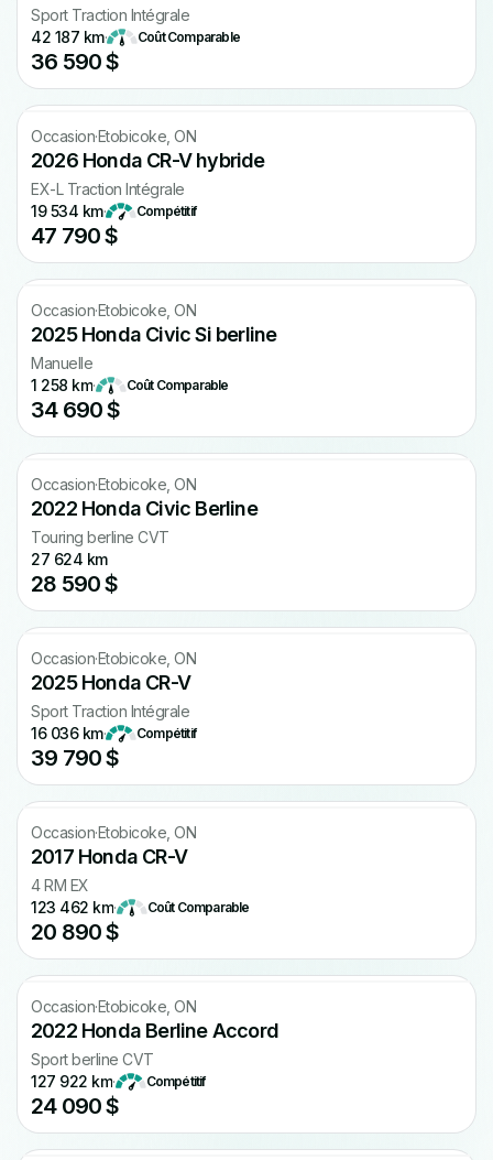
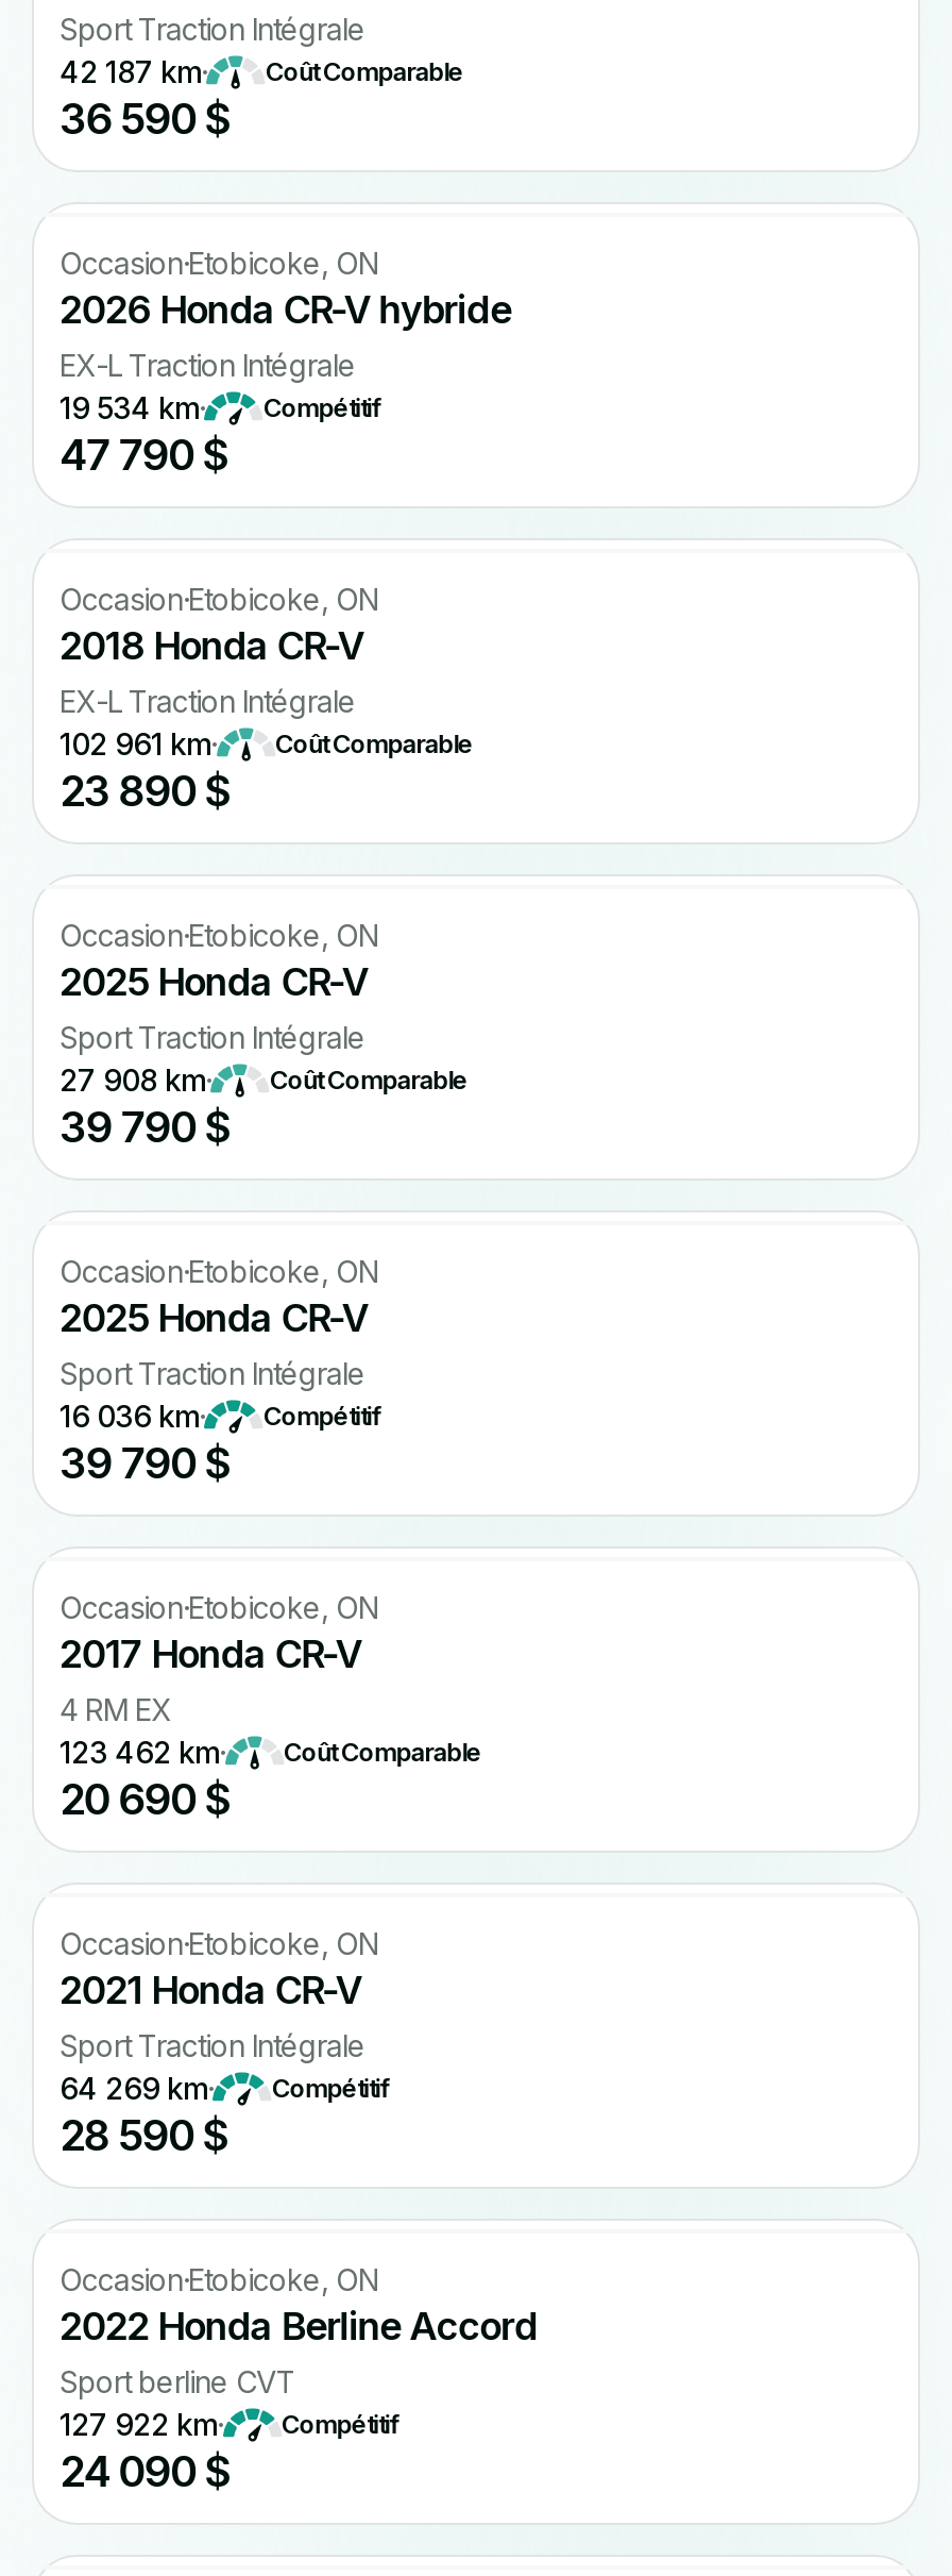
- 2025 Honda Civic Si berline
- Manuelle
- 1 258 km·
+ 2018 Honda CR-V
+ EX-L Traction Intégrale
+ 102 961 km·

- 34 690 $
+ 23 890 $

- 2022 Honda Civic Berline
- Touring berline CVT
- 27 624 km
- 28 590 $
+ 2025 Honda CR-V
+ Sport Traction Intégrale
+ 27 908 km·
+ Coût Comparable
+ 39 790 $

- 20 890 $
+ 20 690 $
+ Occasion·Etobicoke, ON
+ 2021 Honda CR-V
+ Sport Traction Intégrale
+ 64 269 km·
+ Compétitif
+ 28 590 $
